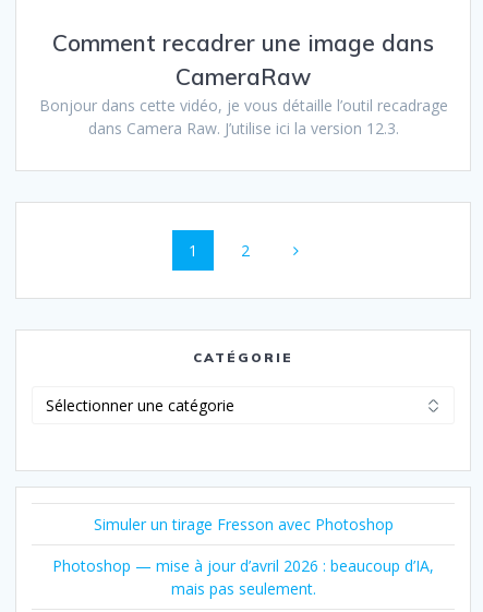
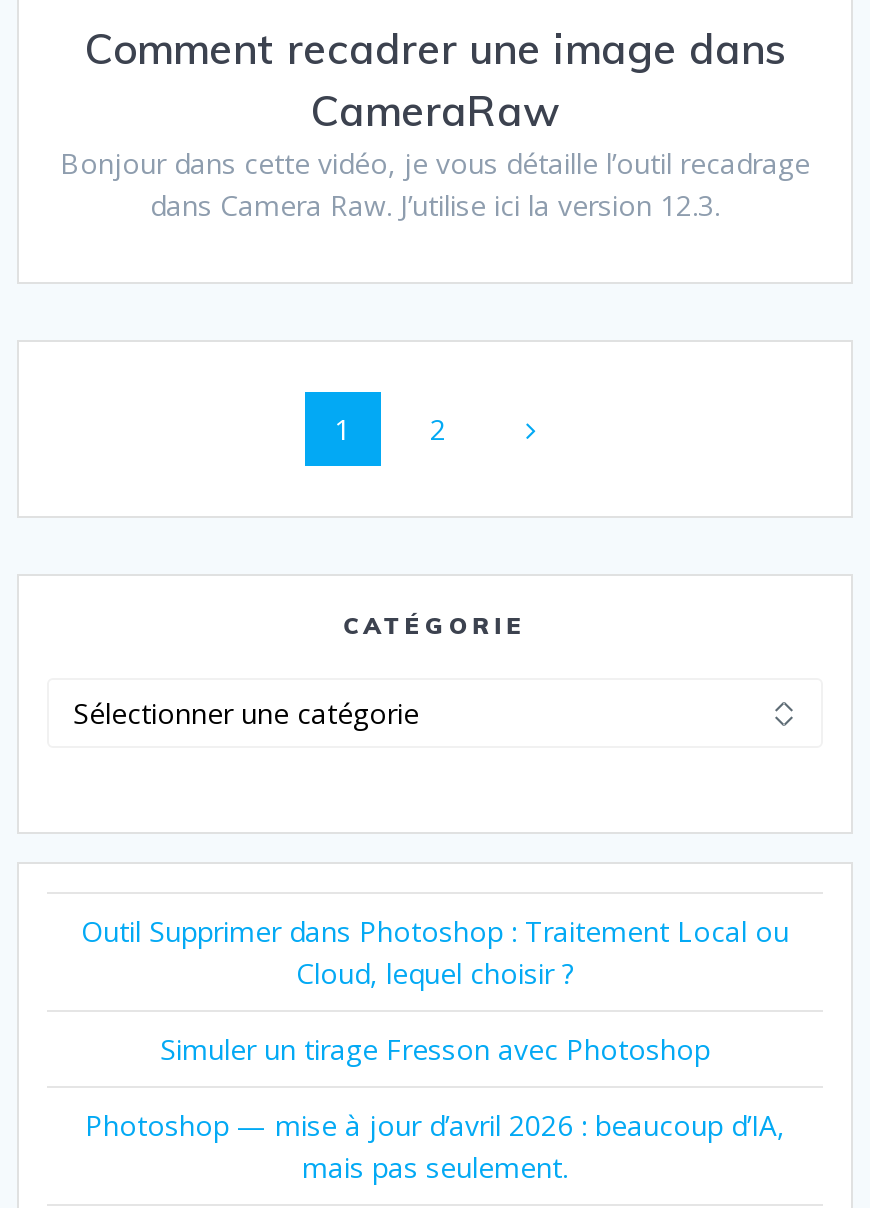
+ Outil Supprimer dans Photoshop : Traitement Local ou
+ Cloud, lequel choisir ?
